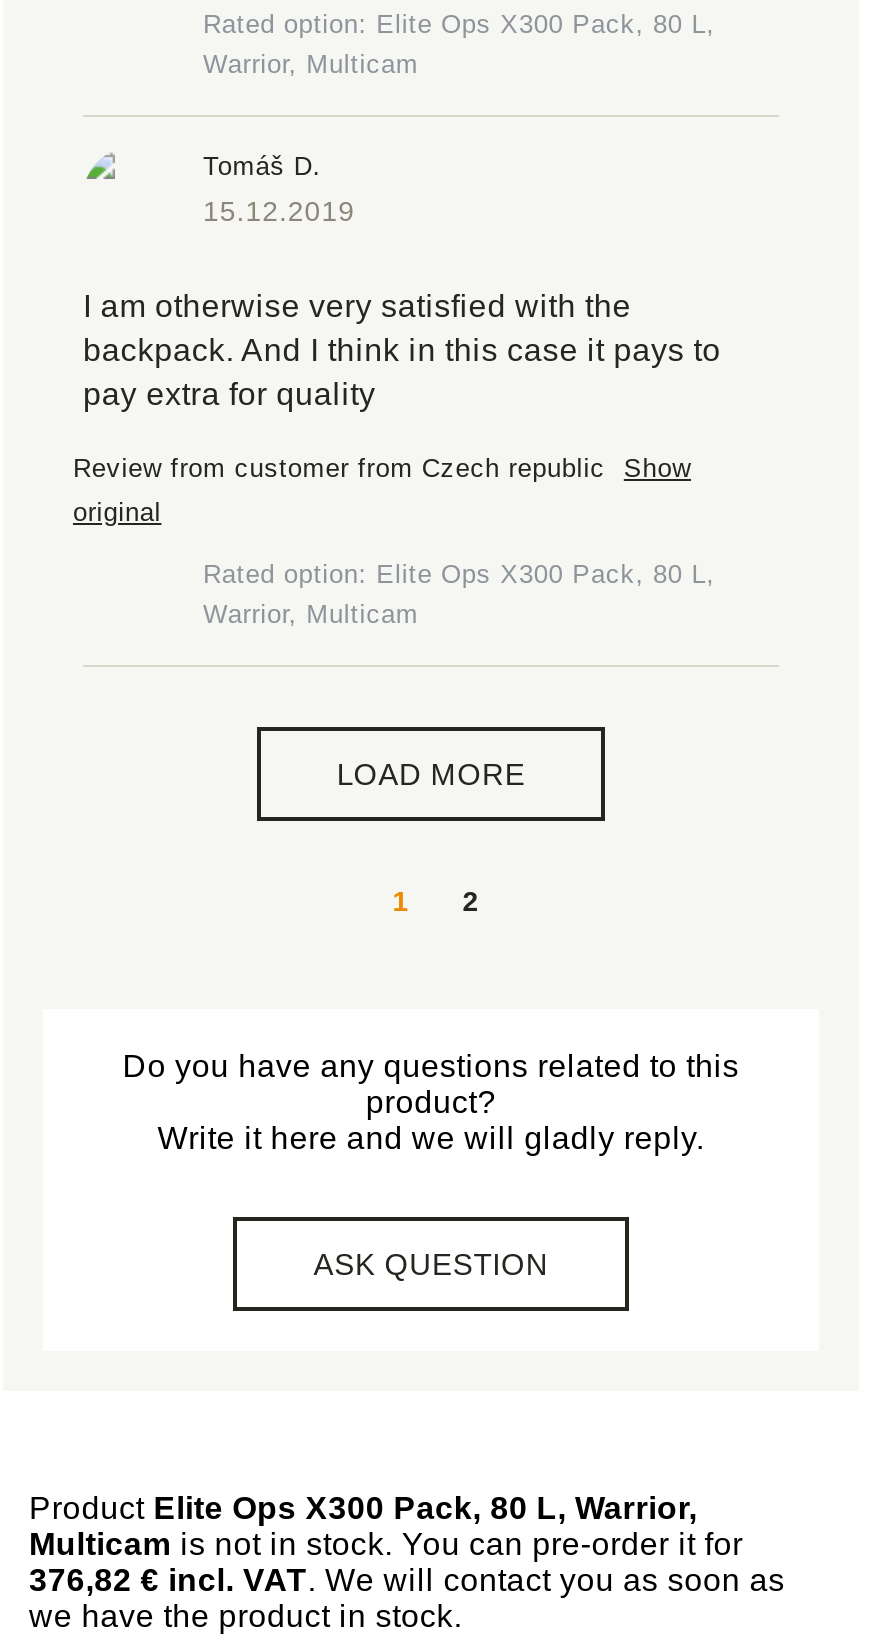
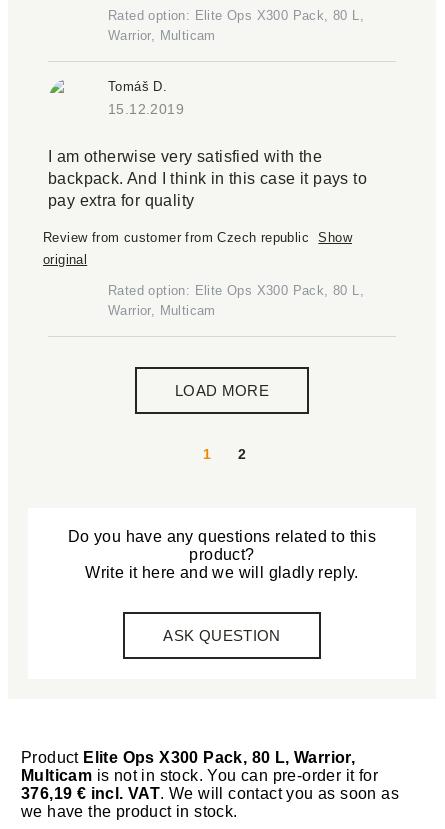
- 376,82 € incl. VAT. We will contact you as soon as
+ 376,19 € incl. VAT. We will contact you as soon as
